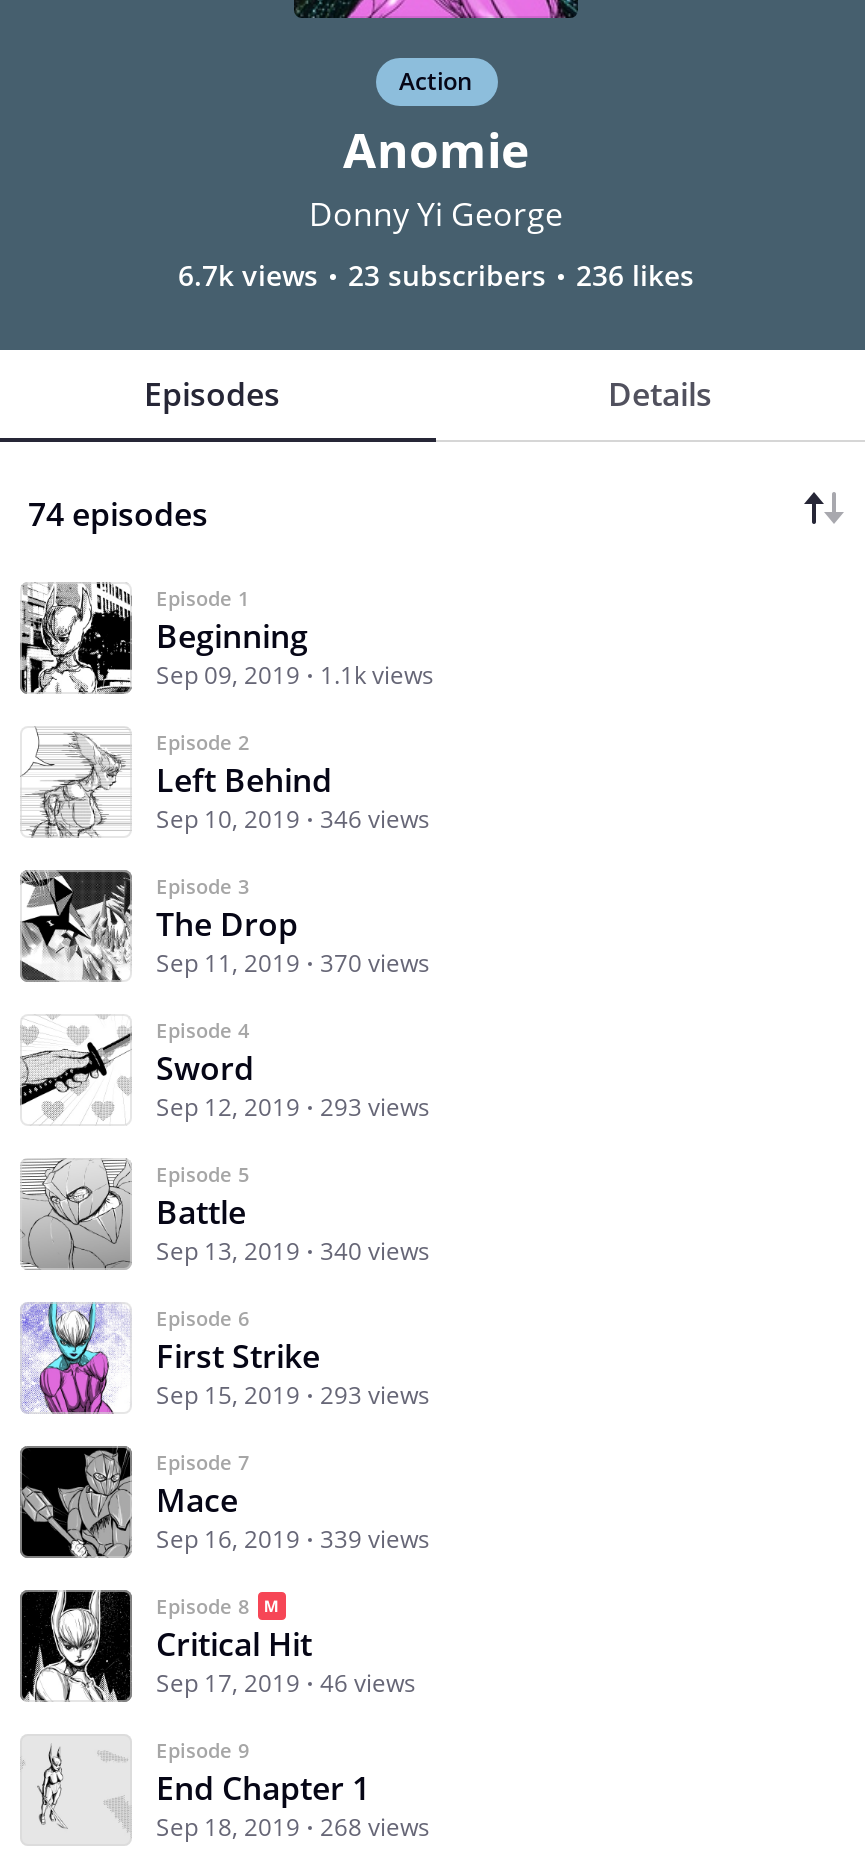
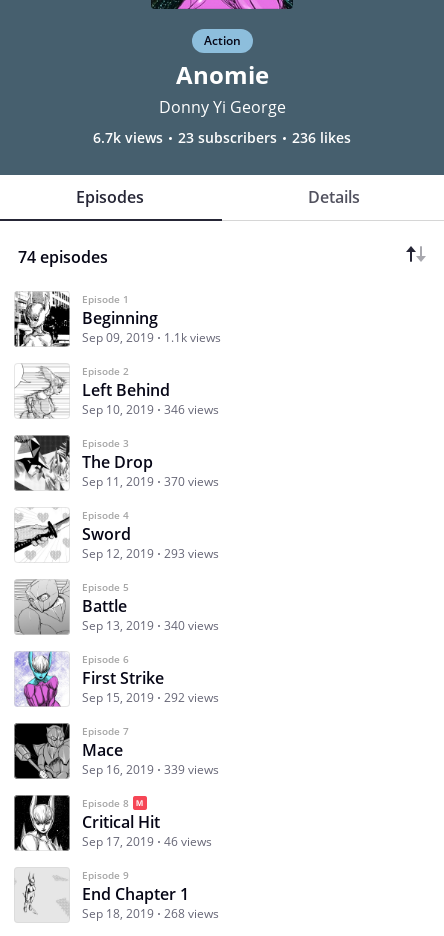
- Sep 15, 2019 293 views
+ Sep 15, 2019 292 views
